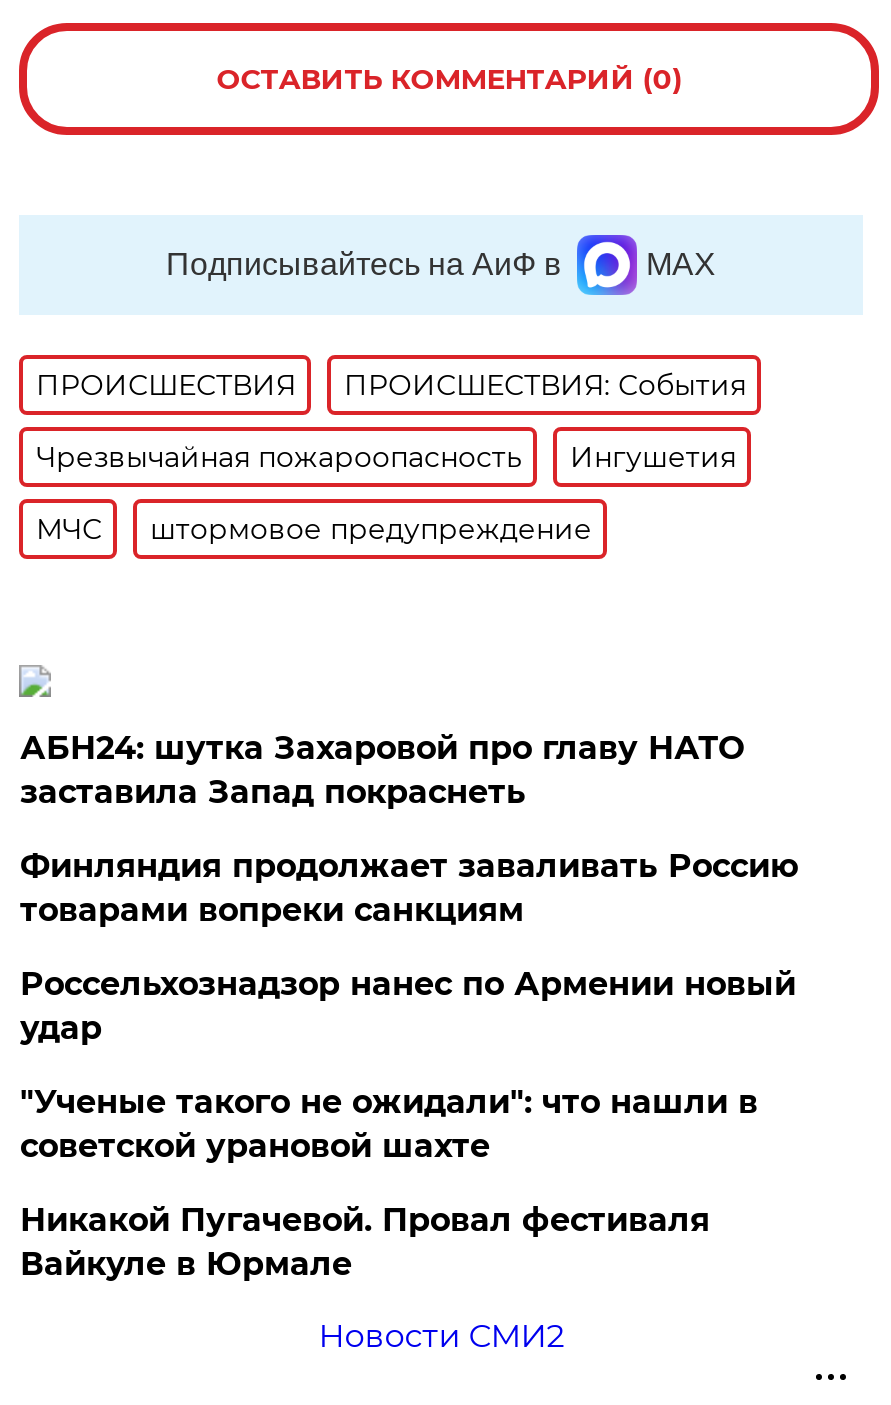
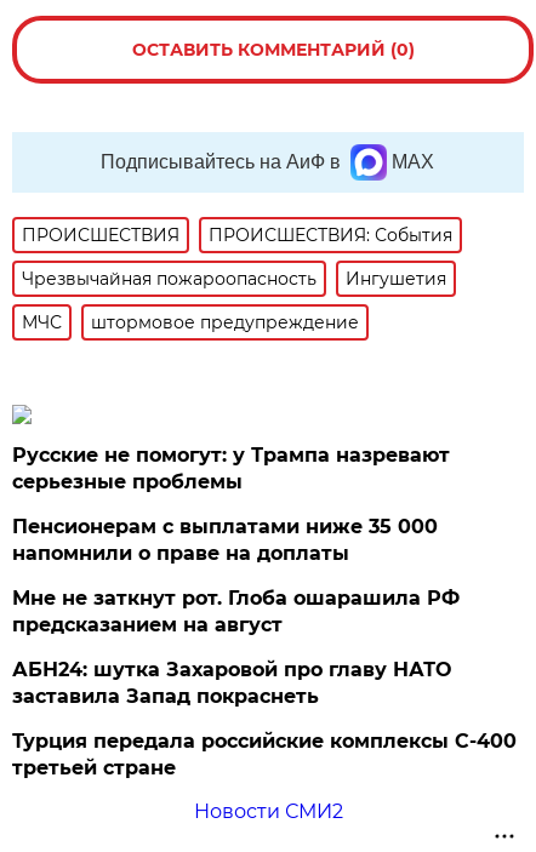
+ Русские не помогут: у Трампа назревают
+ серьезные проблемы
+ Пенсионерам с выплатами ниже 35 000
+ напомнили о праве на доплаты
+ Мне не заткнут рот. Глоба ошарашила РФ
+ предсказанием на август

moved down: АБН24: шутка Захаровой про главу НАТО | заставила Запад покраснеть

- Финляндия продолжает заваливать Россию
- товарами вопреки санкциям
- Россельхознадзор нанес по Армении новый
- удар
- "Ученые такого не ожидали": что нашли в
- советской урановой шахте
- Никакой Пугачевой. Провал фестиваля
- Вайкуле в Юрмале
+ Турция передала российские комплексы С-400
+ третьей стране
